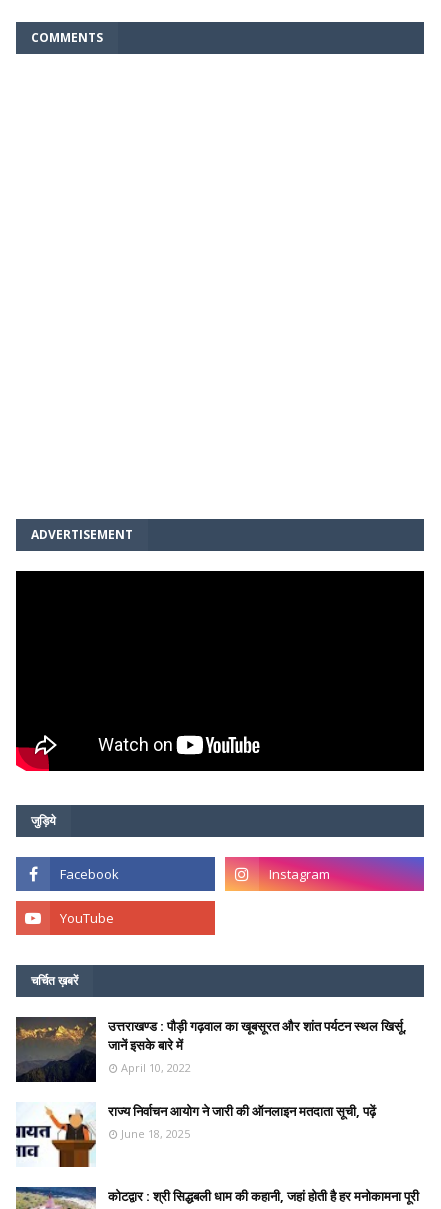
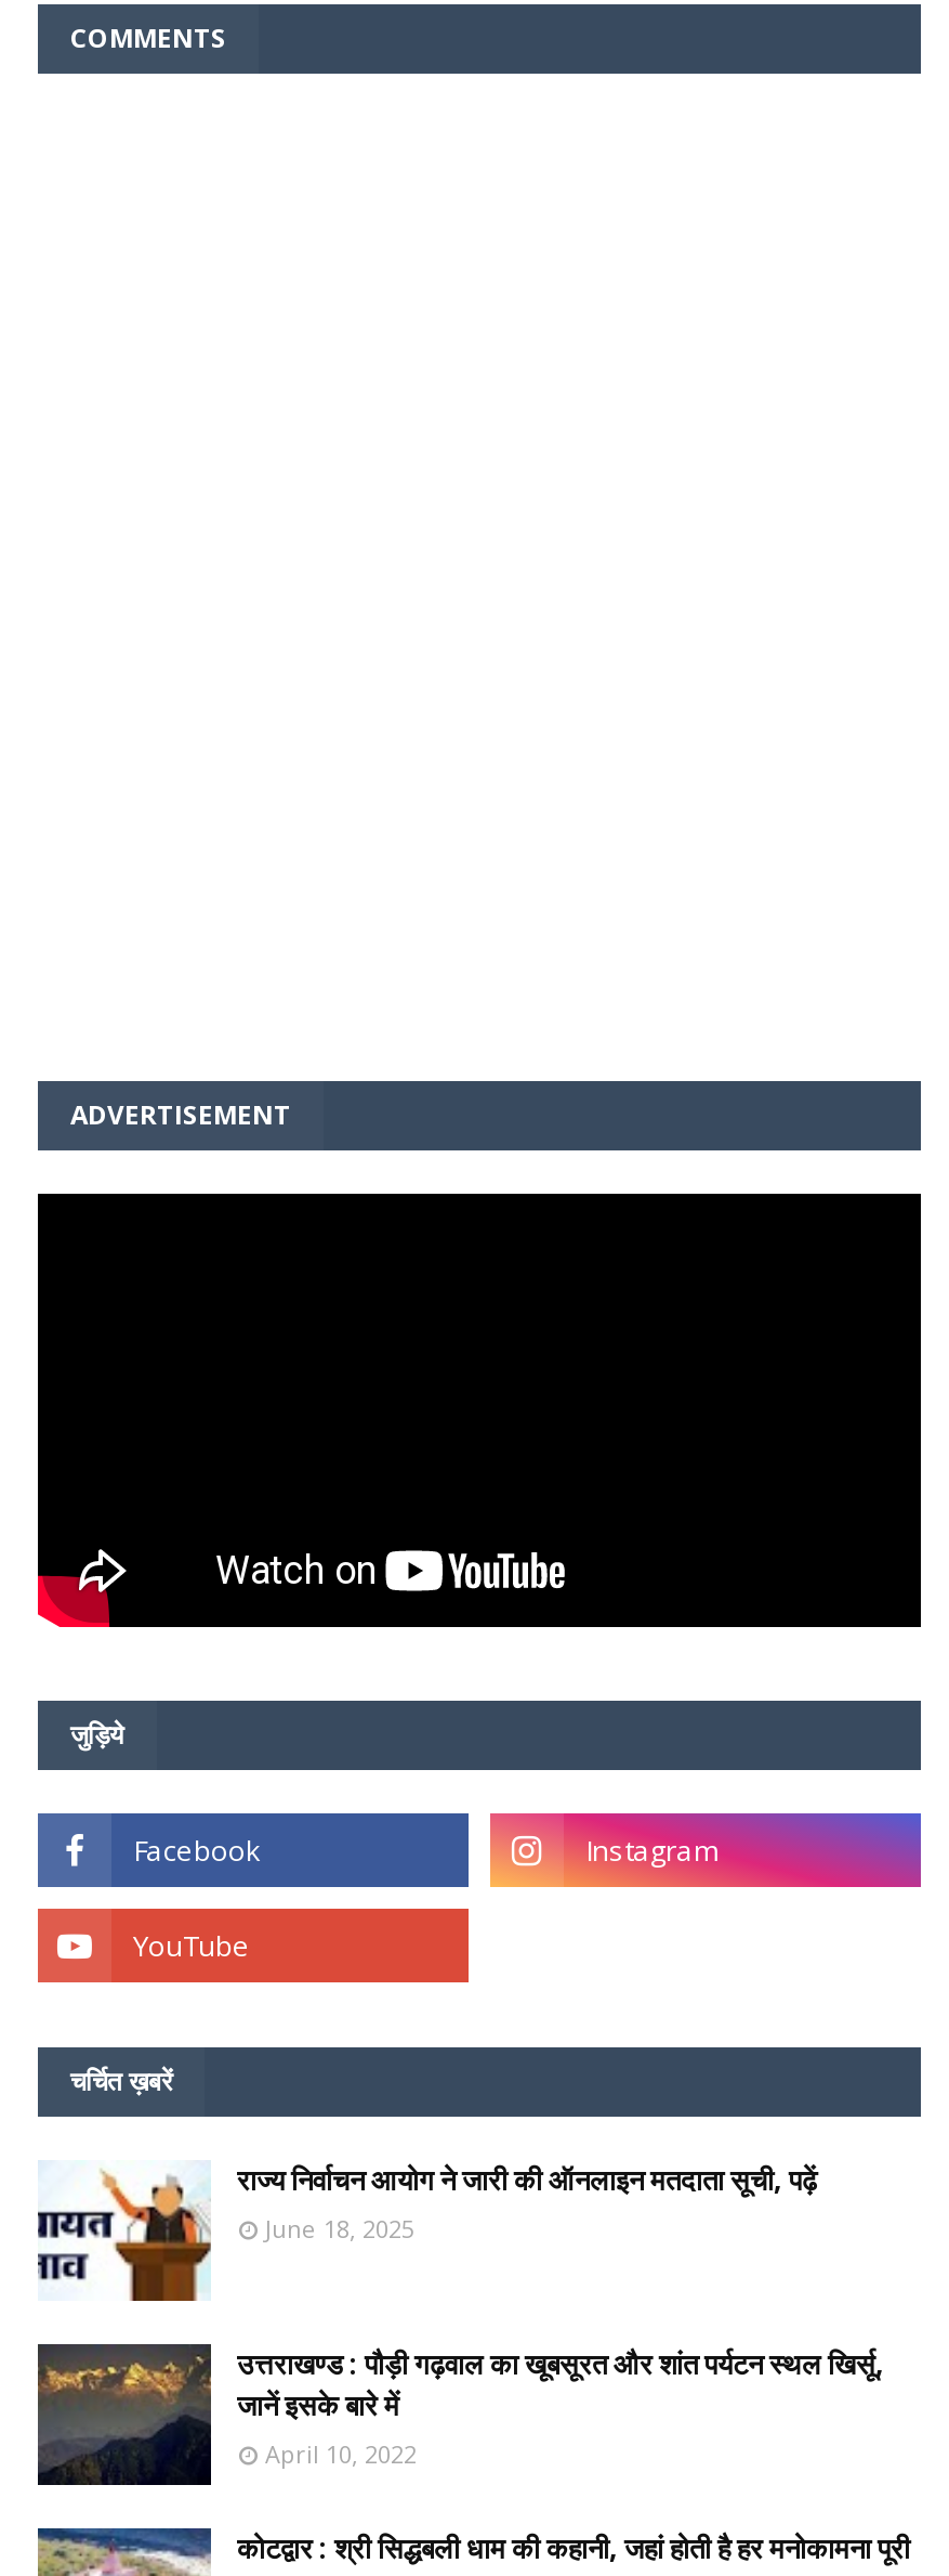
moved down: [image] | उत्तराखण्ड : पौड़ी गढ़वाल का खूबसूरत और शांत पर्यटन स्थल खिर्सू, | जानें इसके बारे में | April 10, 2022

moved up: [image] | राज्य निर्वाचन आयोग ने जारी की ऑनलाइन मतदाता सूची, पढ़ें | June 18, 2025
